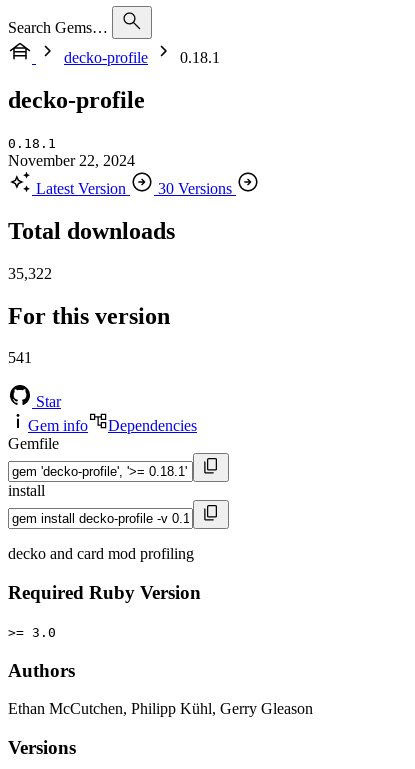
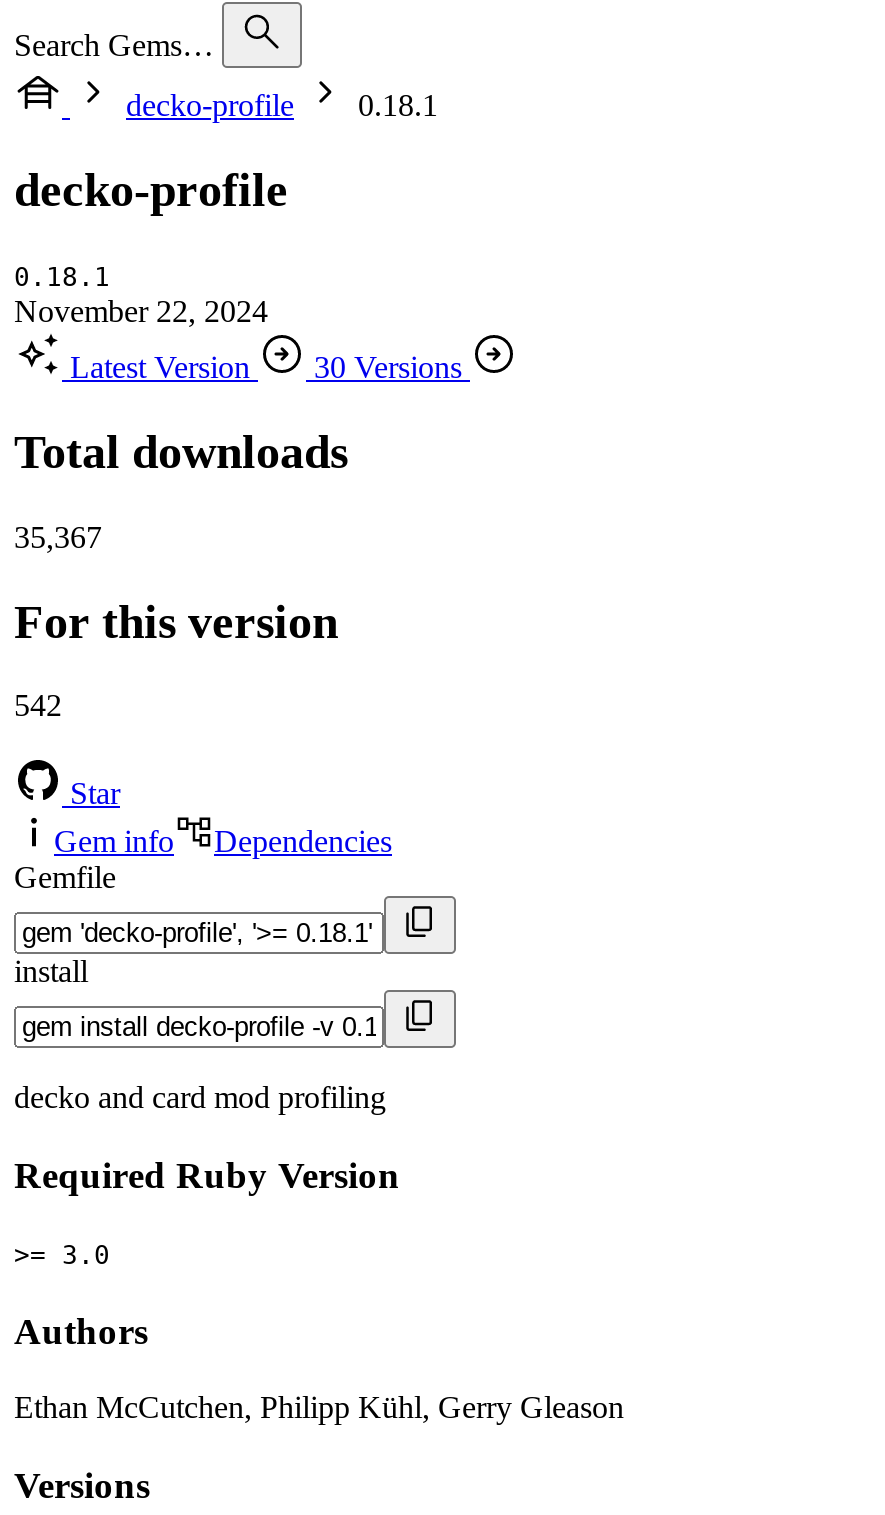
- 35,322
+ 35,367

- 541
+ 542
